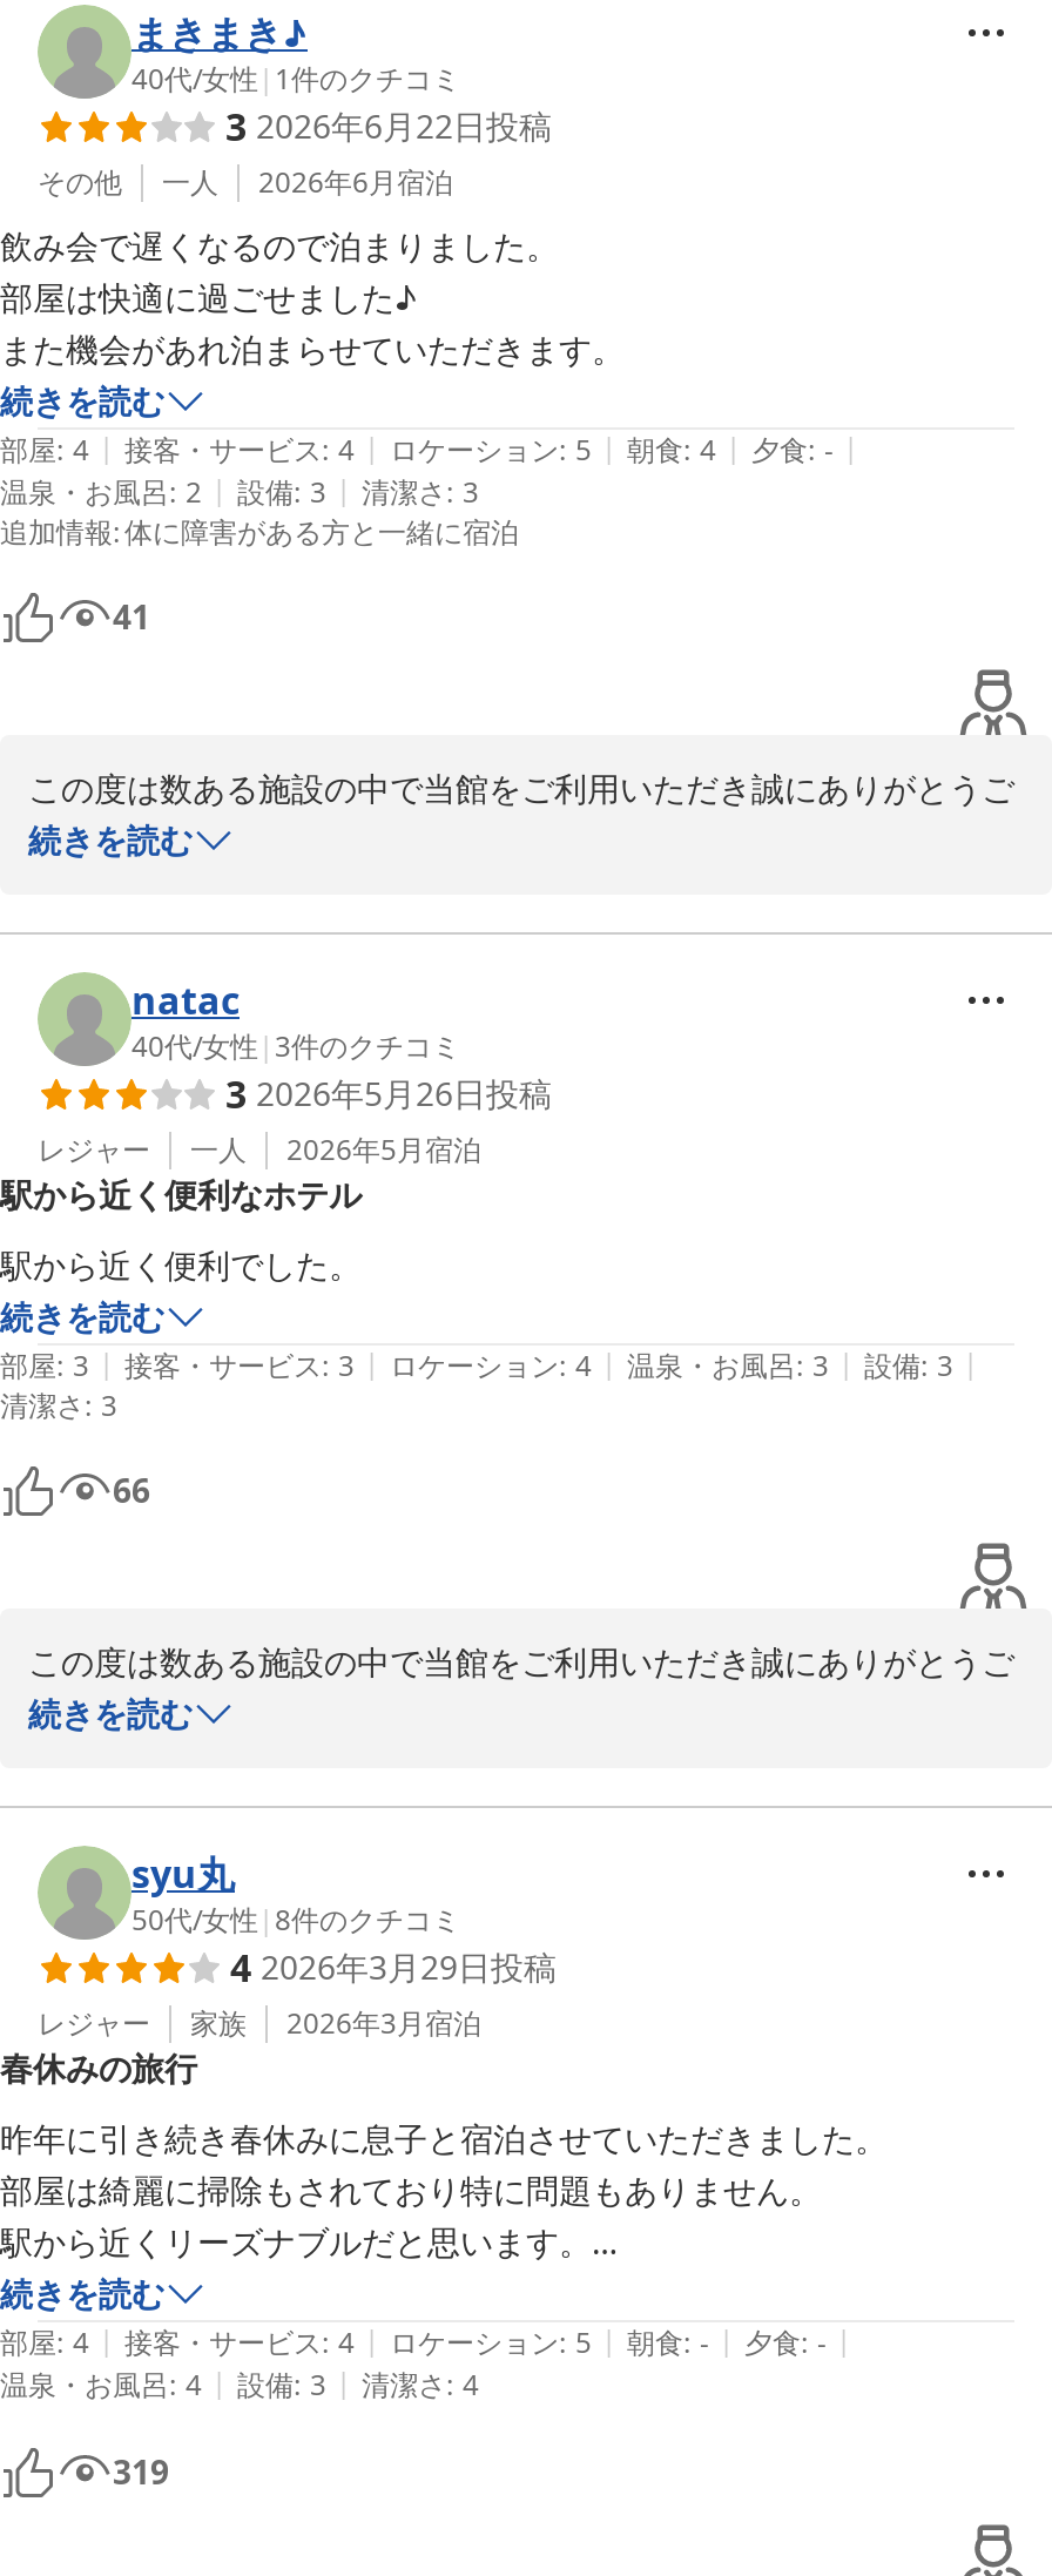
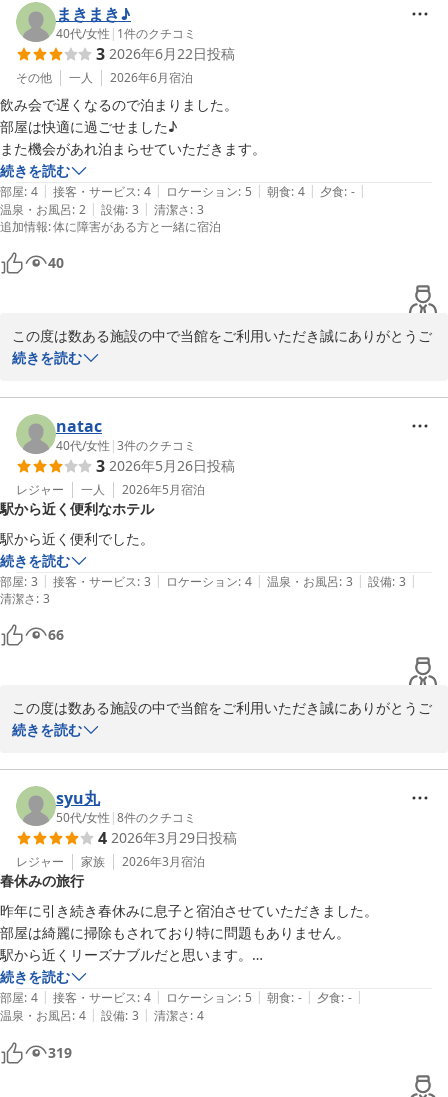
- 41
+ 40
